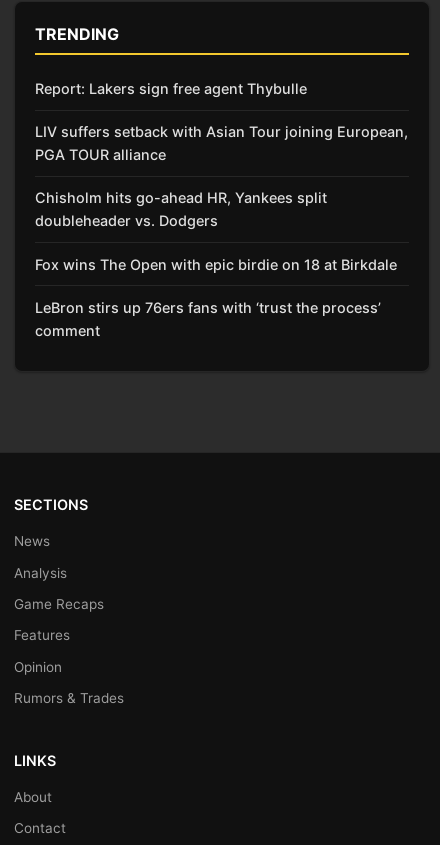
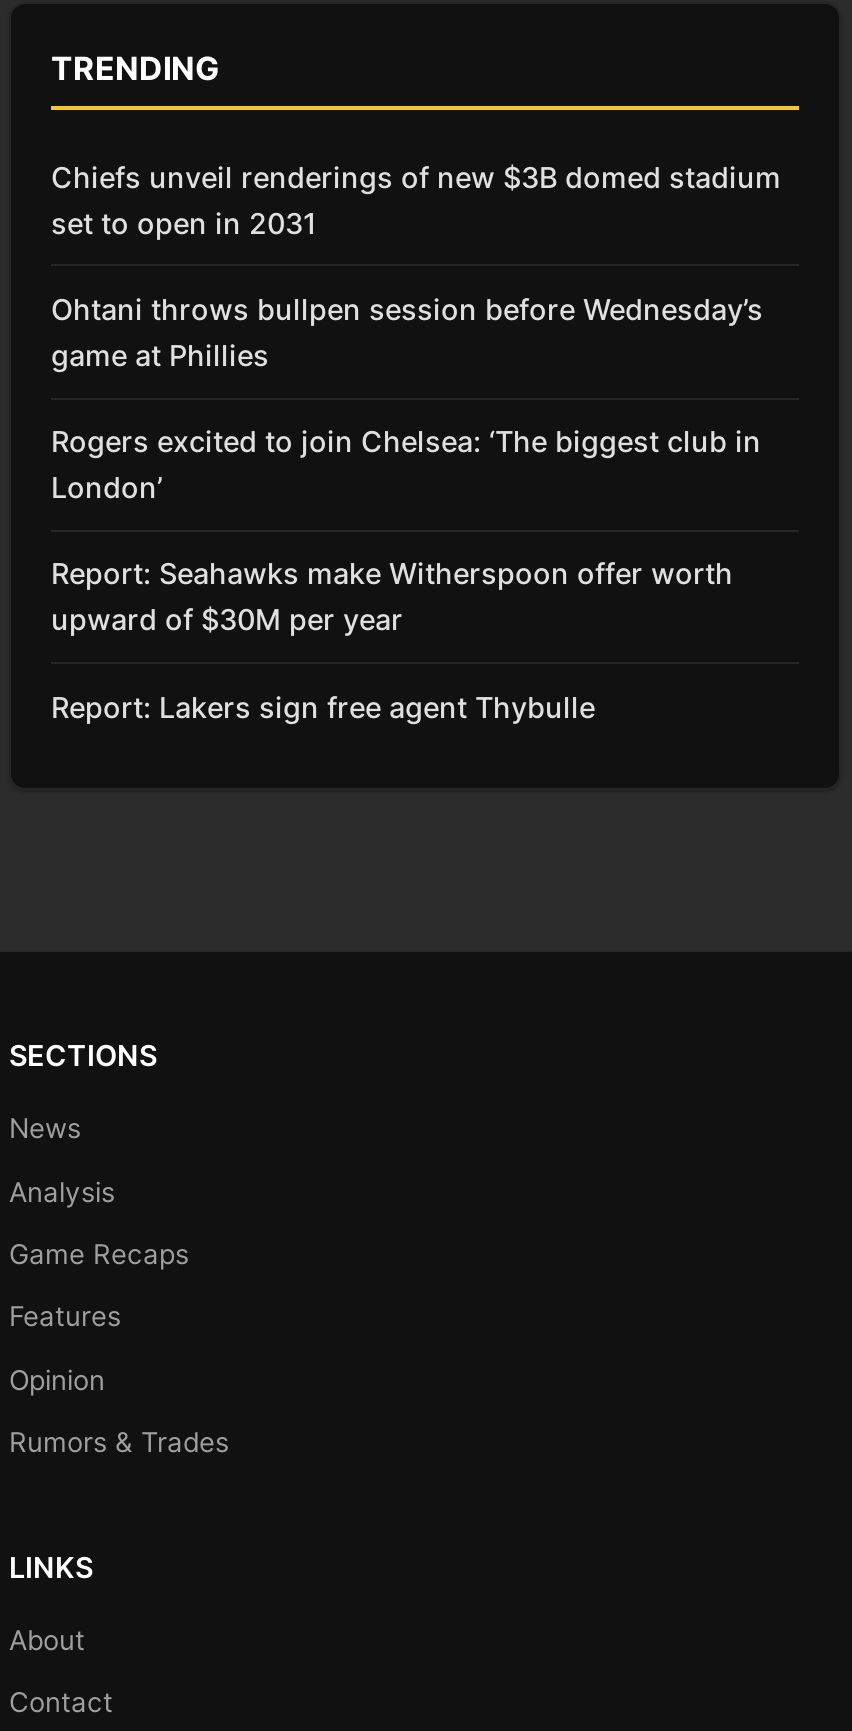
+ Chiefs unveil renderings of new $3B domed stadium
+ set to open in 2031
+ Ohtani throws bullpen session before Wednesday’s
+ game at Phillies
+ Rogers excited to join Chelsea: ‘The biggest club in
+ London’
+ Report: Seahawks make Witherspoon offer worth
+ upward of $30M per year

moved down: Report: Lakers sign free agent Thybulle

- LIV suffers setback with Asian Tour joining European,
- PGA TOUR alliance
- Chisholm hits go-ahead HR, Yankees split
- doubleheader vs. Dodgers
- Fox wins The Open with epic birdie on 18 at Birkdale
- LeBron stirs up 76ers fans with ‘trust the process’
- comment
